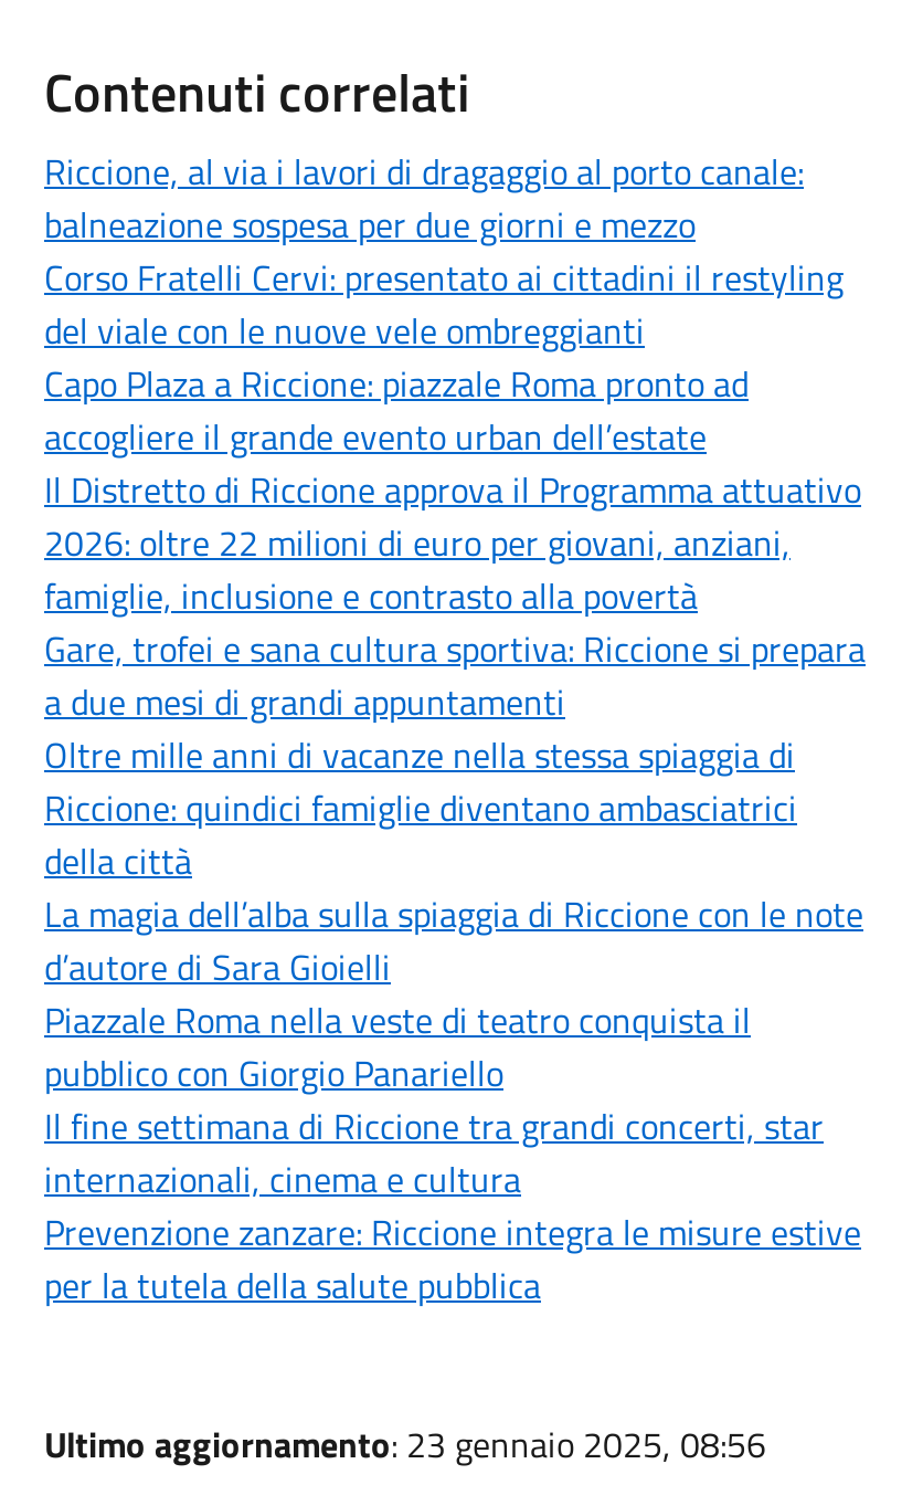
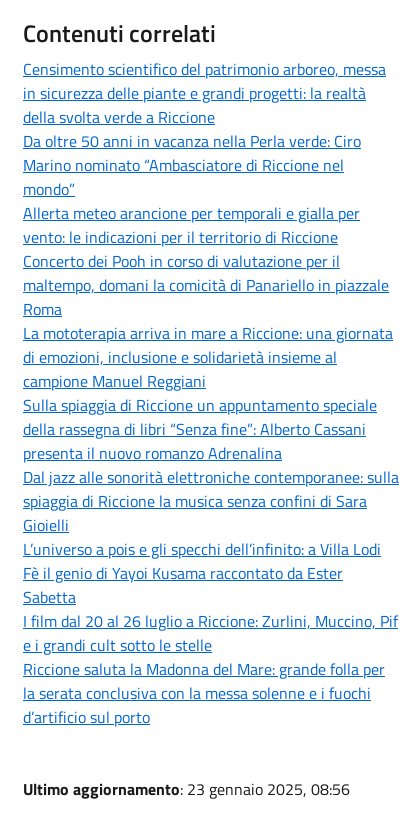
- Riccione, al via i lavori di dragaggio al porto canale:
- balneazione sospesa per due giorni e mezzo
- Corso Fratelli Cervi: presentato ai cittadini il restyling
- del viale con le nuove vele ombreggianti
- Capo Plaza a Riccione: piazzale Roma pronto ad
- accogliere il grande evento urban dell’estate
- Il Distretto di Riccione approva il Programma attuativo
- 2026: oltre 22 milioni di euro per giovani, anziani,
- famiglie, inclusione e contrasto alla povertà
- Gare, trofei e sana cultura sportiva: Riccione si prepara
- a due mesi di grandi appuntamenti
- Oltre mille anni di vacanze nella stessa spiaggia di
- Riccione: quindici famiglie diventano ambasciatrici
- della città
- La magia dell’alba sulla spiaggia di Riccione con le note
- d’autore di Sara Gioielli
- Piazzale Roma nella veste di teatro conquista il
- pubblico con Giorgio Panariello
- Il fine settimana di Riccione tra grandi concerti, star
- internazionali, cinema e cultura
- Prevenzione zanzare: Riccione integra le misure estive
- per la tutela della salute pubblica
+ Censimento scientifico del patrimonio arboreo, messa
+ in sicurezza delle piante e grandi progetti: la realtà
+ della svolta verde a Riccione
+ Da oltre 50 anni in vacanza nella Perla verde: Ciro
+ Marino nominato “Ambasciatore di Riccione nel
+ mondo”
+ Allerta meteo arancione per temporali e gialla per
+ vento: le indicazioni per il territorio di Riccione
+ Concerto dei Pooh in corso di valutazione per il
+ maltempo, domani la comicità di Panariello in piazzale
+ Roma
+ La mototerapia arriva in mare a Riccione: una giornata
+ di emozioni, inclusione e solidarietà insieme al
+ campione Manuel Reggiani
+ Sulla spiaggia di Riccione un appuntamento speciale
+ della rassegna di libri “Senza fine”: Alberto Cassani
+ presenta il nuovo romanzo Adrenalina
+ Dal jazz alle sonorità elettroniche contemporanee: sulla
+ spiaggia di Riccione la musica senza confini di Sara
+ Gioielli
+ L’universo a pois e gli specchi dell’infinito: a Villa Lodi
+ Fè il genio di Yayoi Kusama raccontato da Ester
+ Sabetta
+ I film dal 20 al 26 luglio a Riccione: Zurlini, Muccino, Pif
+ e i grandi cult sotto le stelle
+ Riccione saluta la Madonna del Mare: grande folla per
+ la serata conclusiva con la messa solenne e i fuochi
+ d’artificio sul porto
